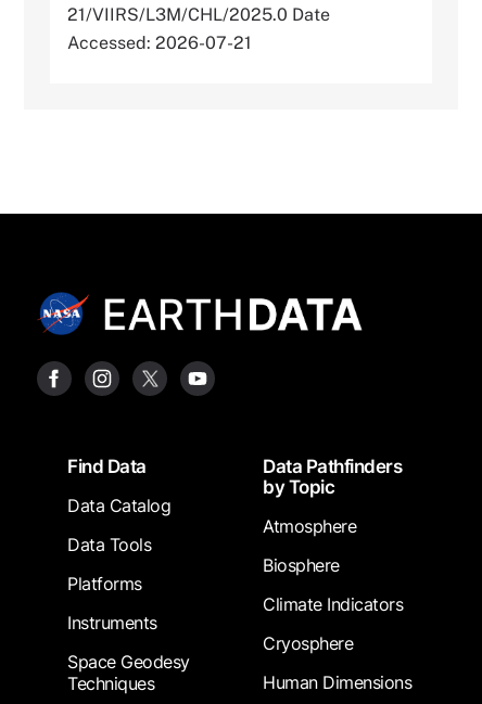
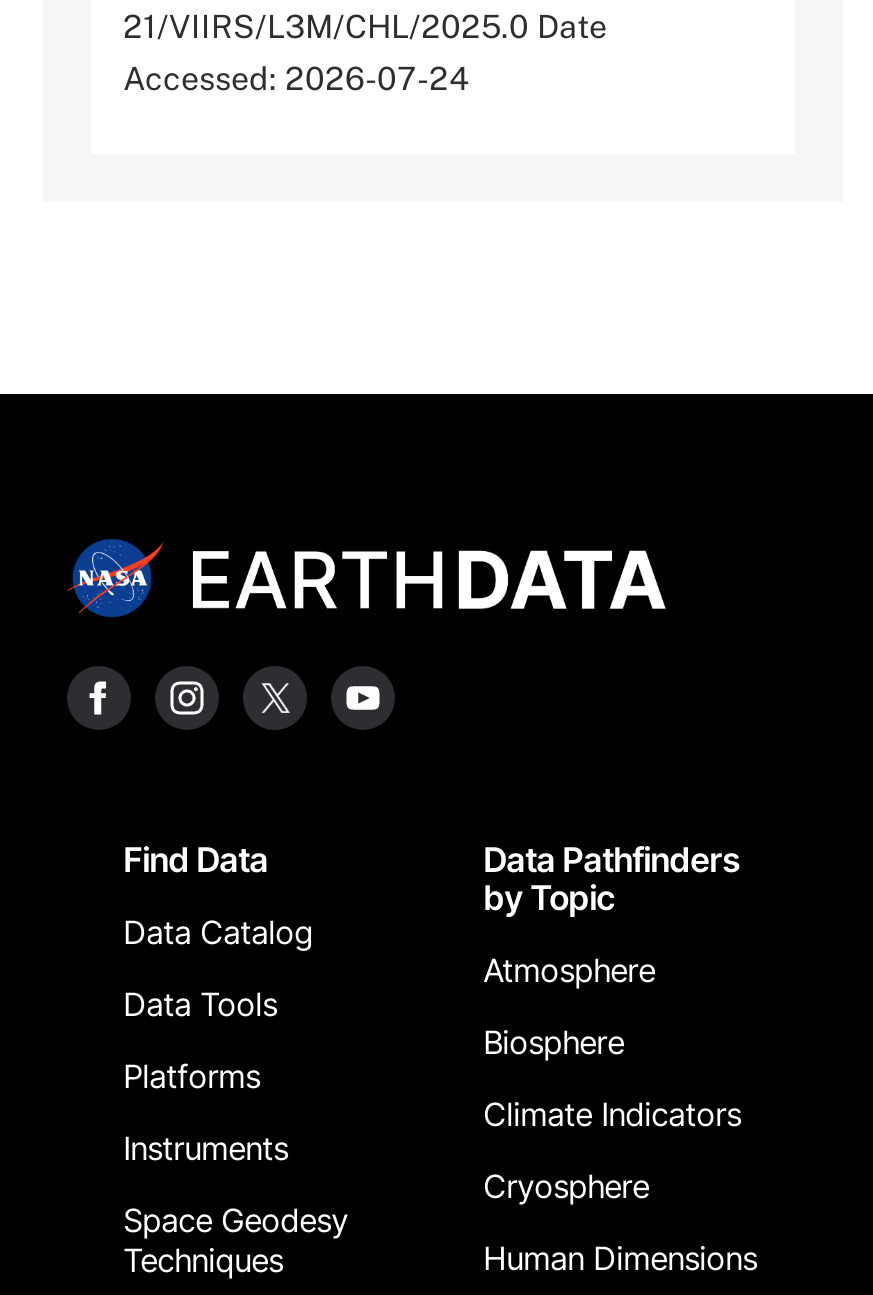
- Accessed: 2026-07-21
+ Accessed: 2026-07-24
